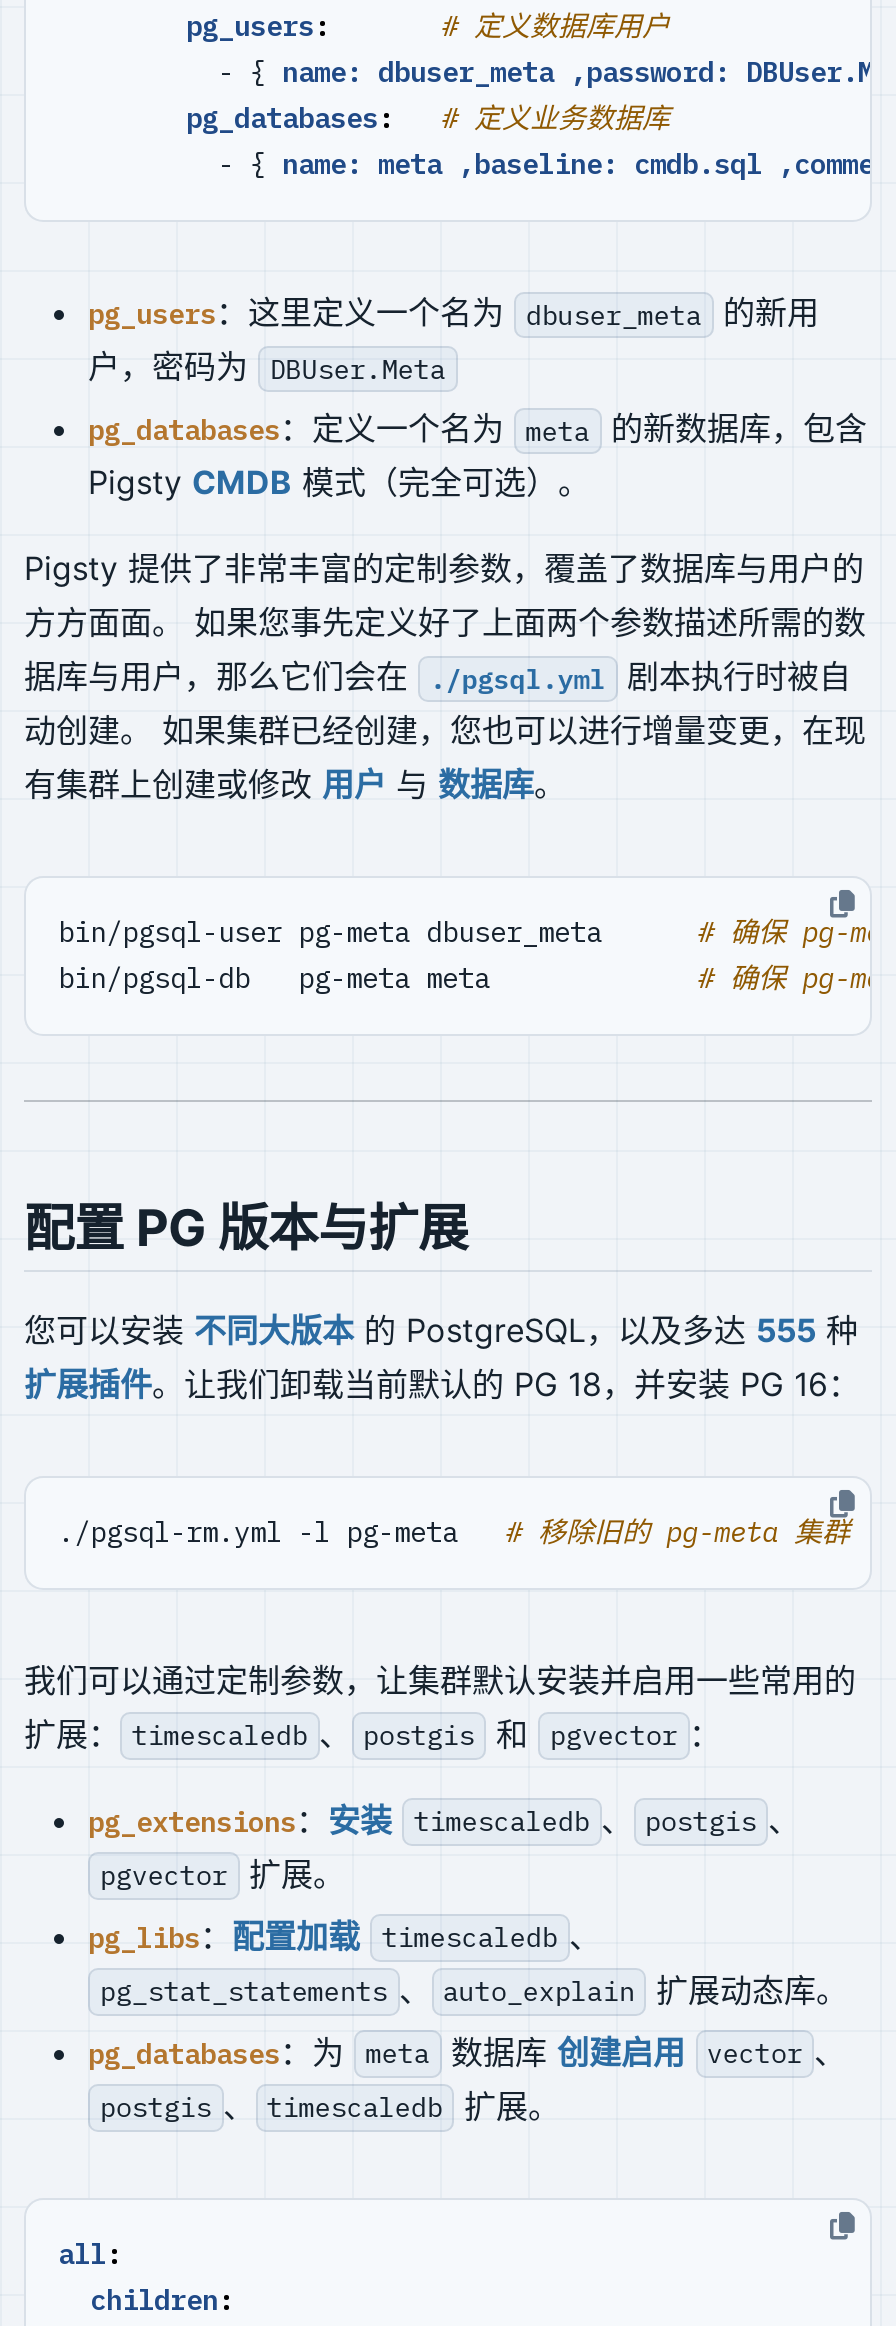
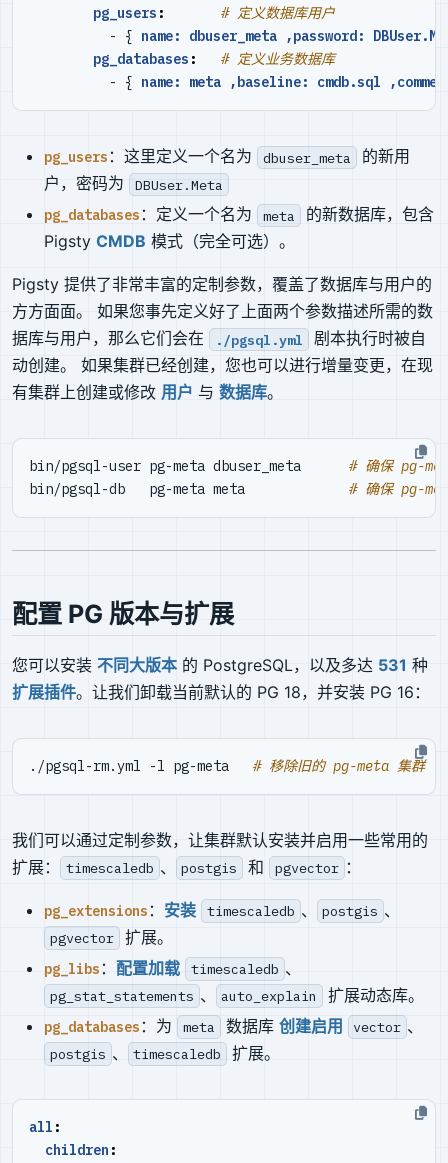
- 您可以安装不同大版本的 PostgreSQL，以及多达555种
+ 您可以安装不同大版本的 PostgreSQL，以及多达531种
